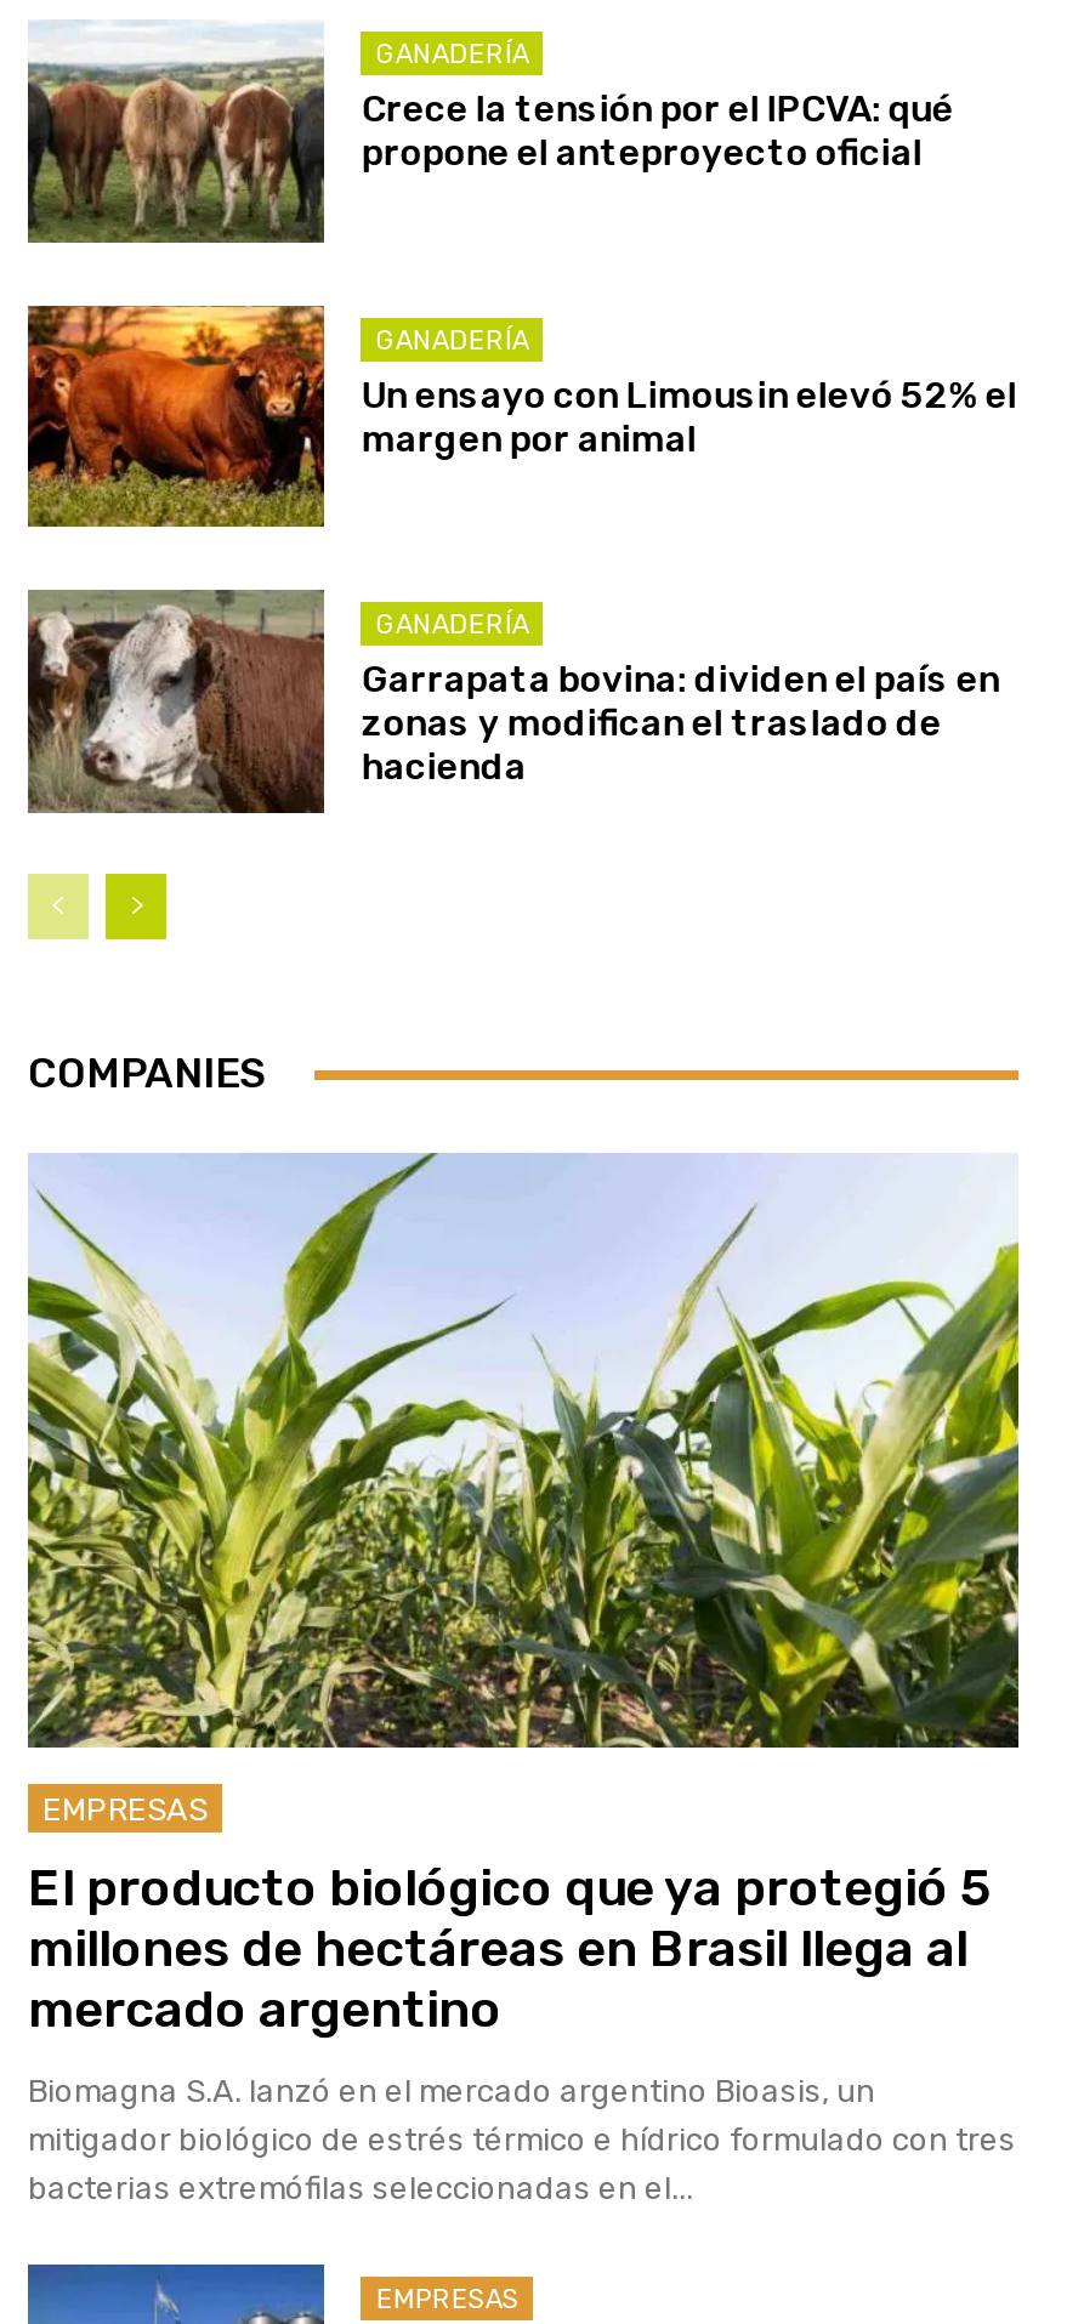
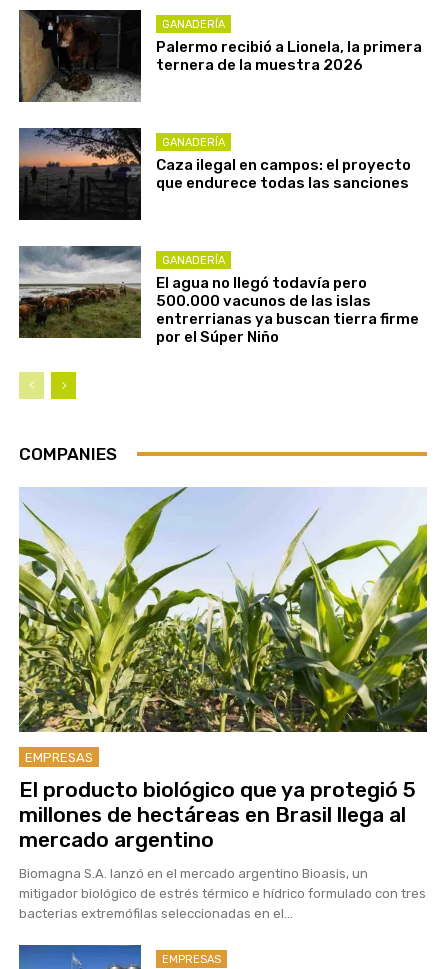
- [image]
- Crece la tensión por el IPCVA: qué
- propone el anteproyecto oficial
+ [image]
+ Palermo recibió a Lionela, la primera
+ ternera de la muestra 2026

- [image]
- Un ensayo con Limousin elevó 52% el
- margen por animal
+ [image]
+ Caza ilegal en campos: el proyecto
+ que endurece todas las sanciones

- [image]
- Garrapata bovina: dividen el país en
- zonas y modifican el traslado de
- hacienda
+ [image]
+ El agua no llegó todavía pero
+ 500.000 vacunos de las islas
+ entrerrianas ya buscan tierra firme
+ por el Súper Niño
